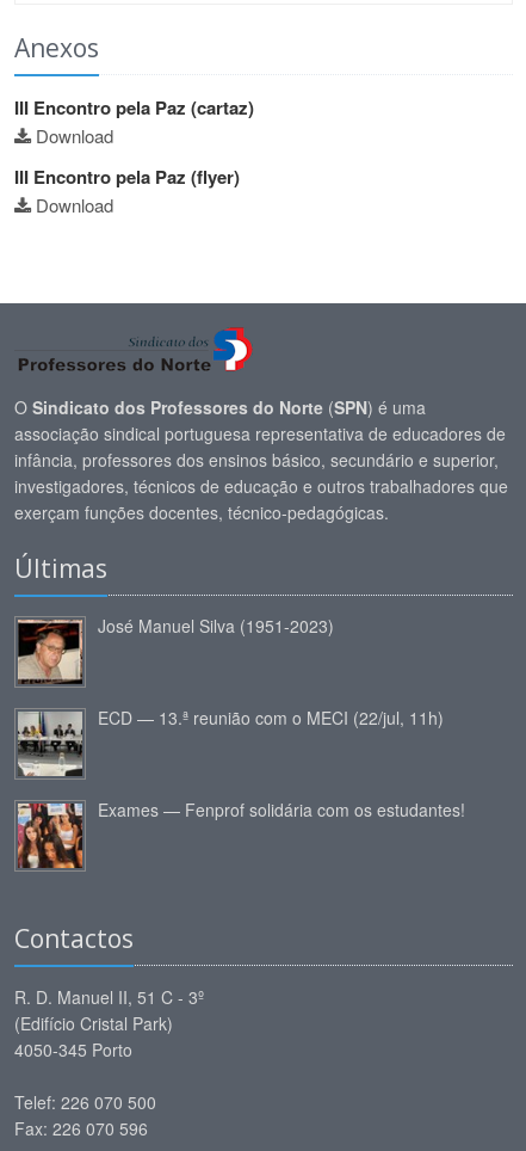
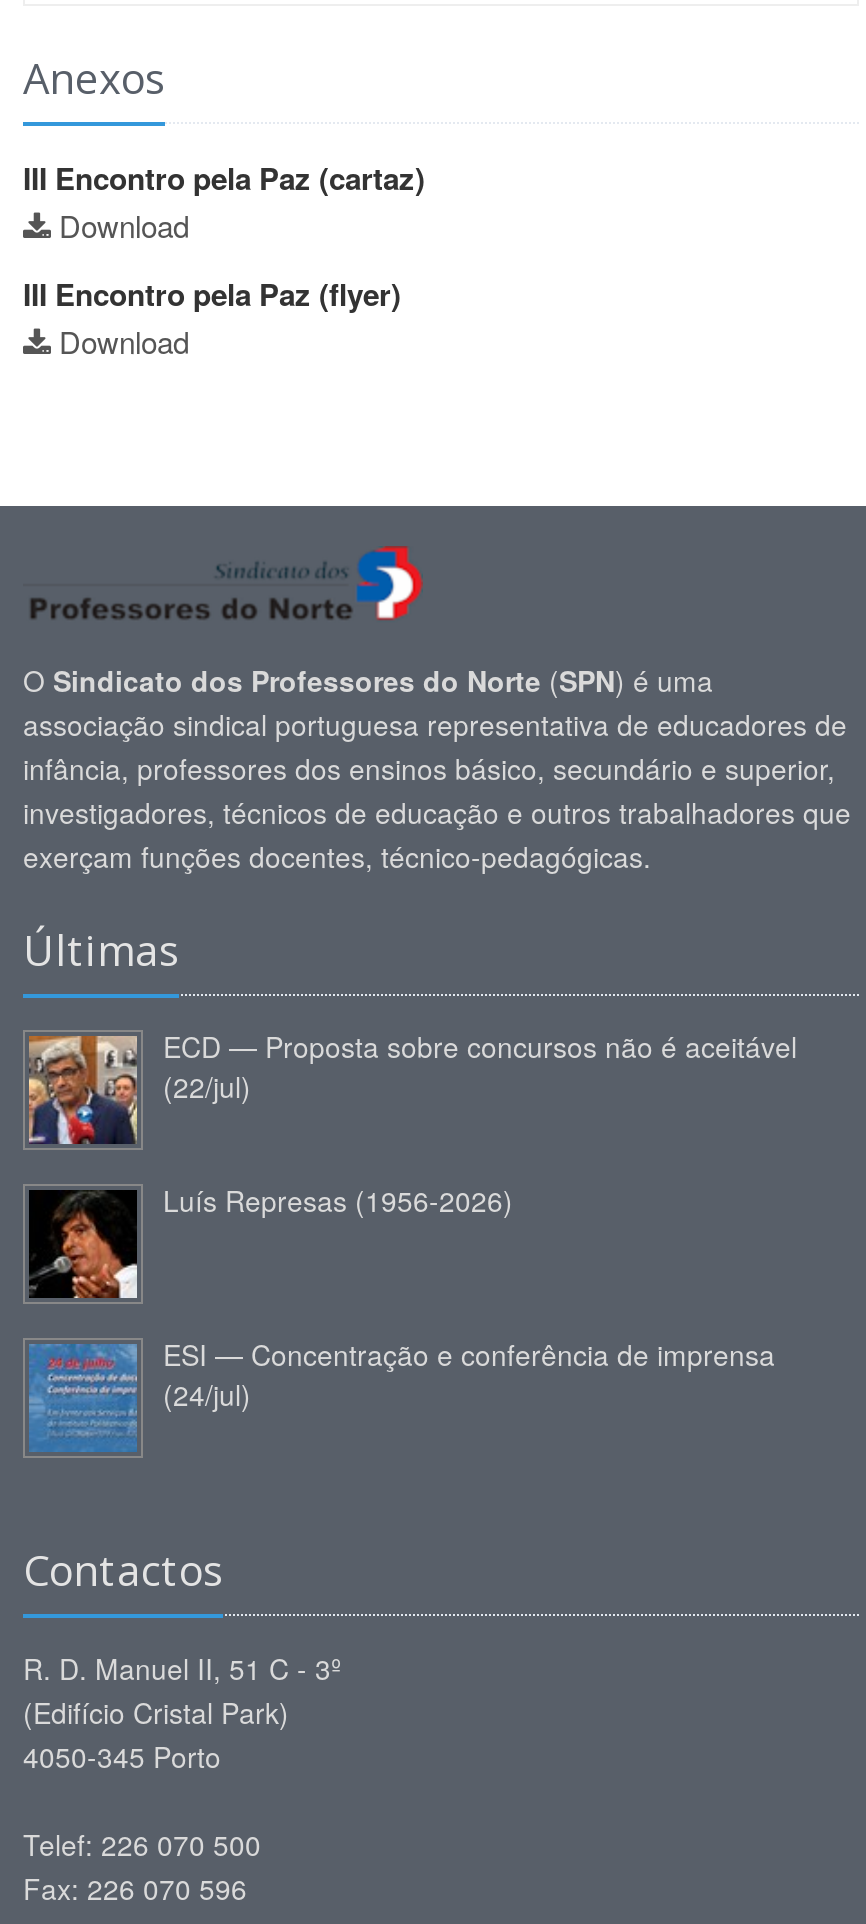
- [image]
- José Manuel Silva (1951-2023)
+ [image]
+ ECD — Proposta sobre concursos não é aceitável
+ (22/jul)

- [image]
- ECD — 13.ª reunião com o MECI (22/jul, 11h)
+ [image]
+ Luís Represas (1956-2026)

- [image]
- Exames — Fenprof solidária com os estudantes!
+ [image]
+ ESI — Concentração e conferência de imprensa
+ (24/jul)
